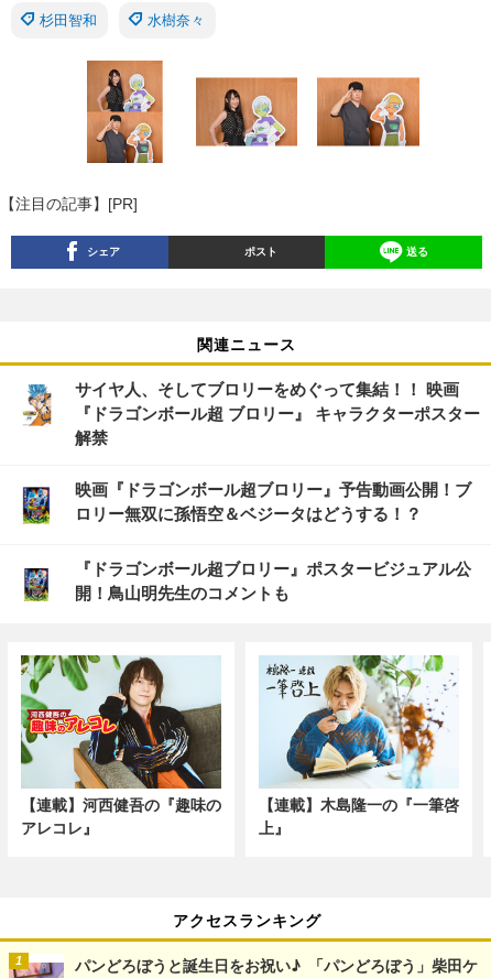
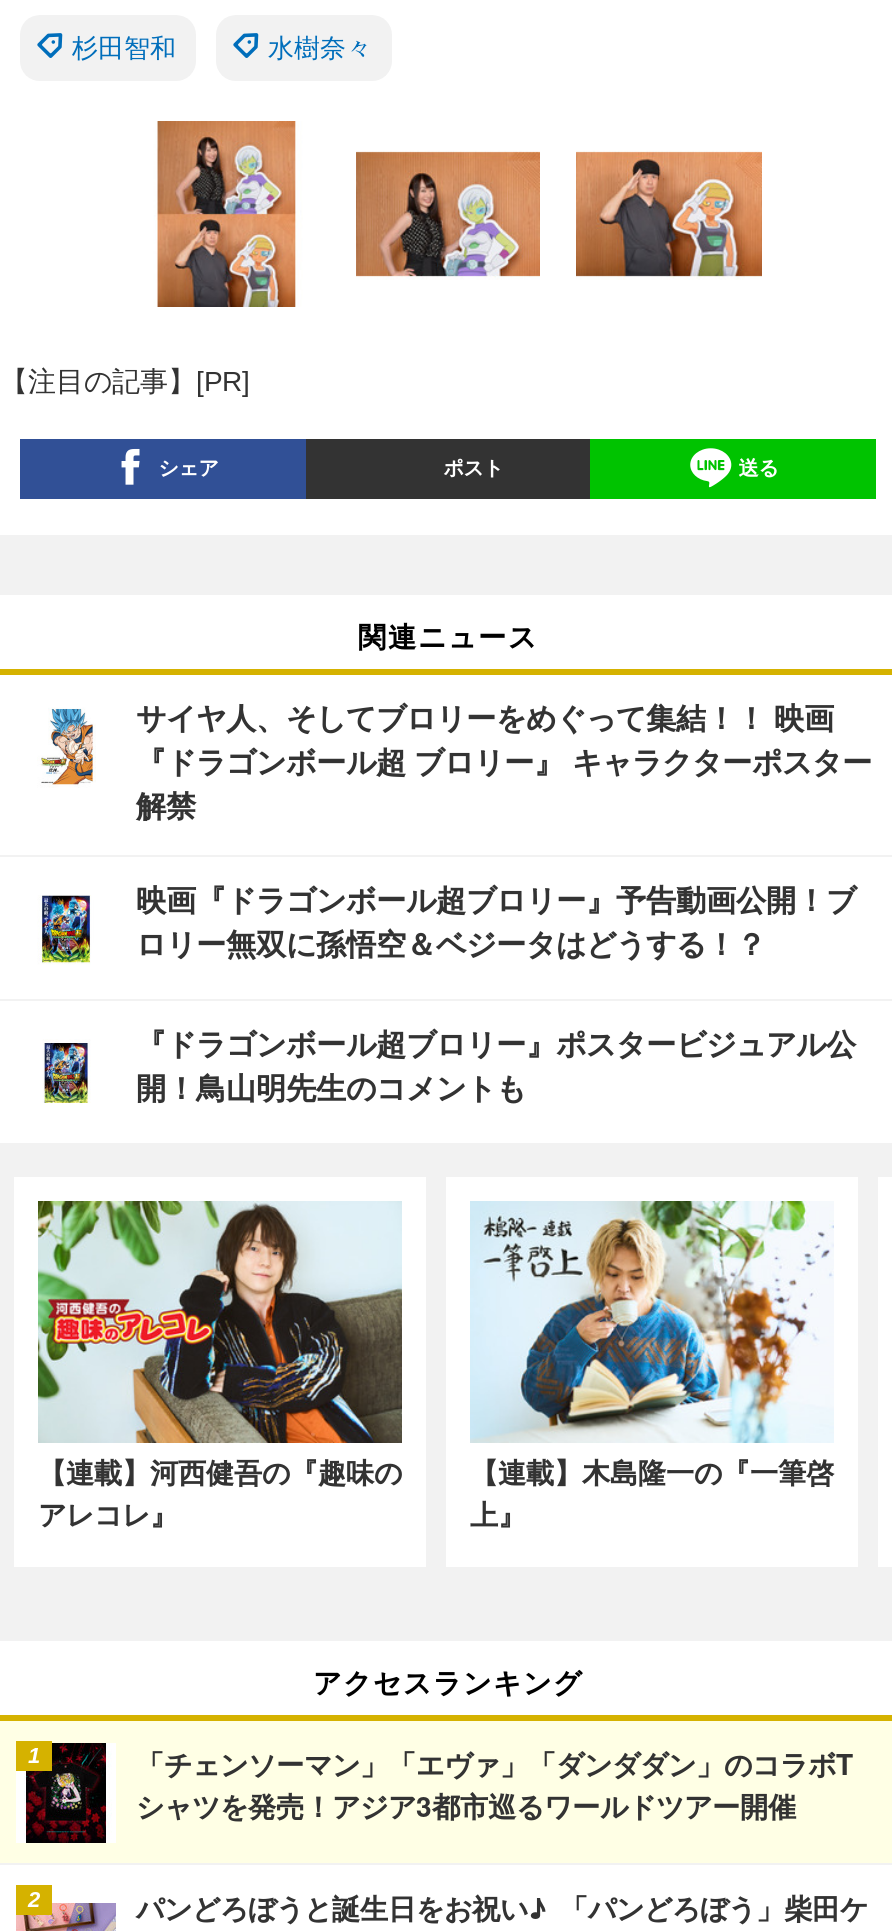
+ [image]
+ 「チェンソーマン」「エヴァ」「ダンダダン」のコラボT
+ シャツを発売！アジア3都市巡るワールドツアー開催
